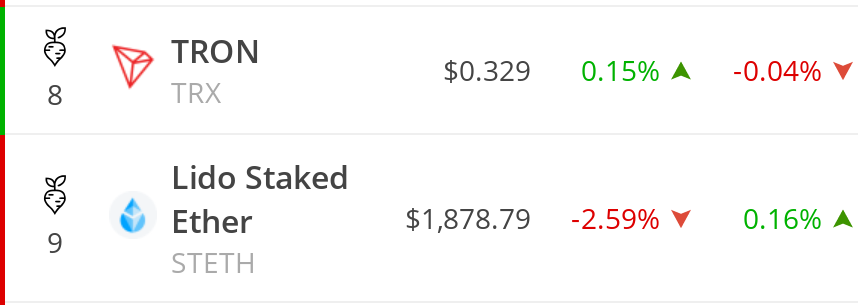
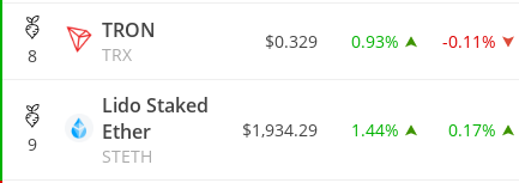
- 0.15%
+ 0.93%

- -0.04%
+ -0.11%

- $1,878.79
+ $1,934.29

- -2.59%
+ 1.44%

- 0.16%
+ 0.17%
